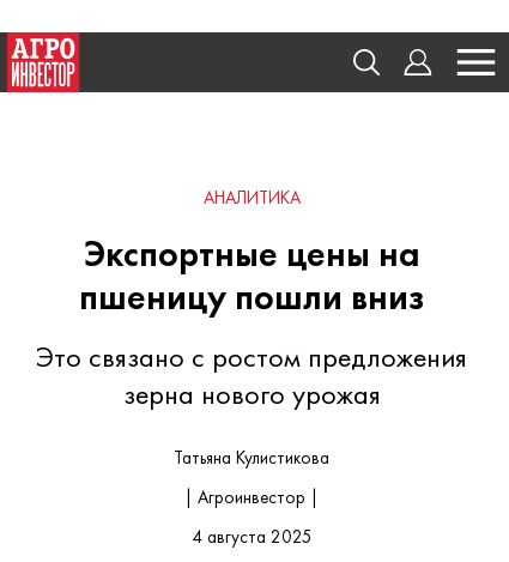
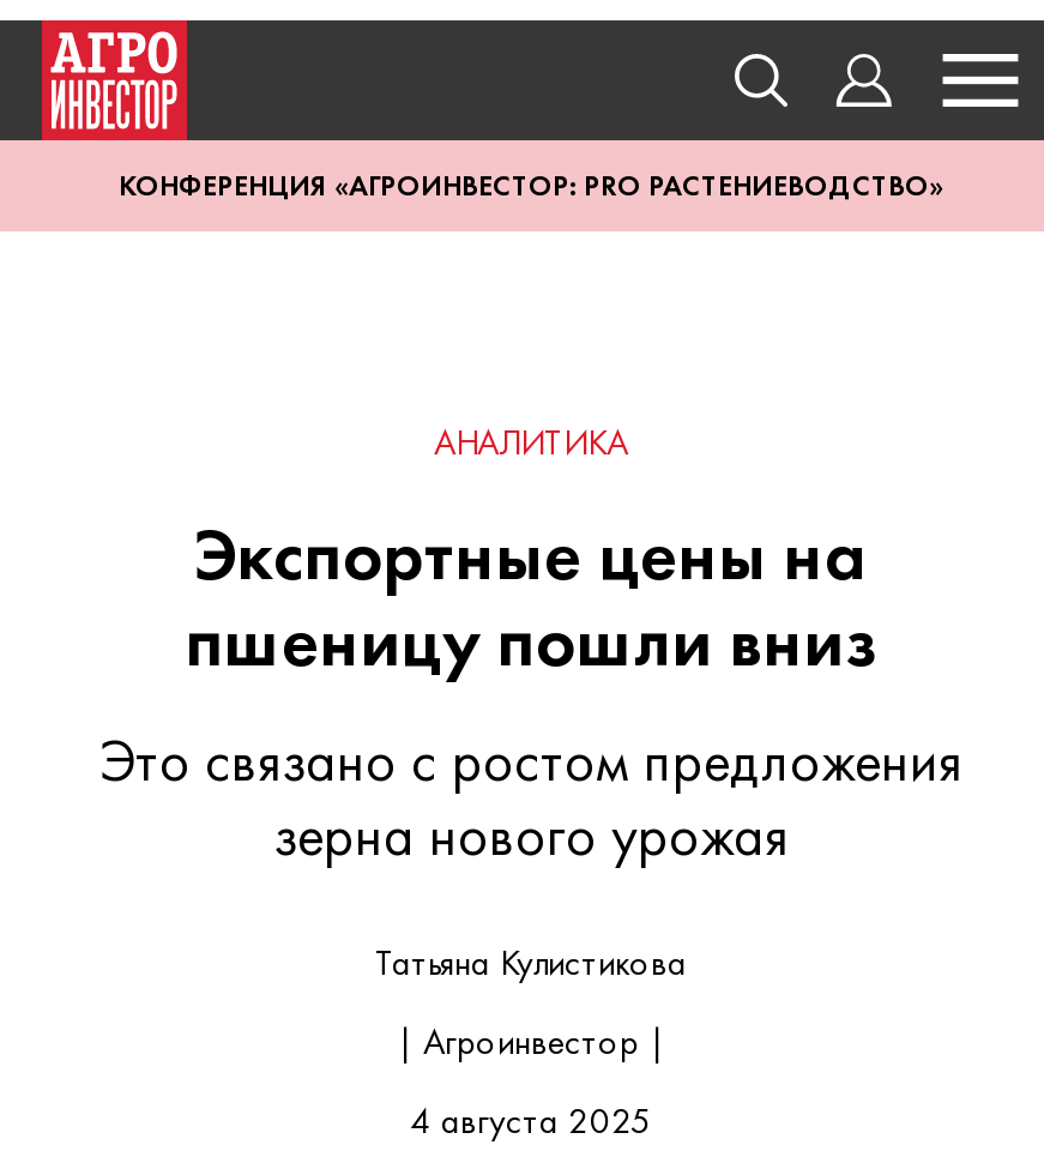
+ КОНФЕРЕНЦИЯ «АГРОИНВЕСТОР: PRO РАСТЕНИЕВОДСТВО»
